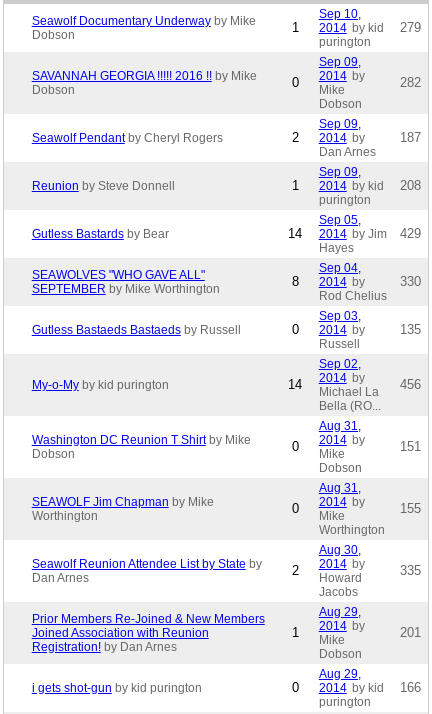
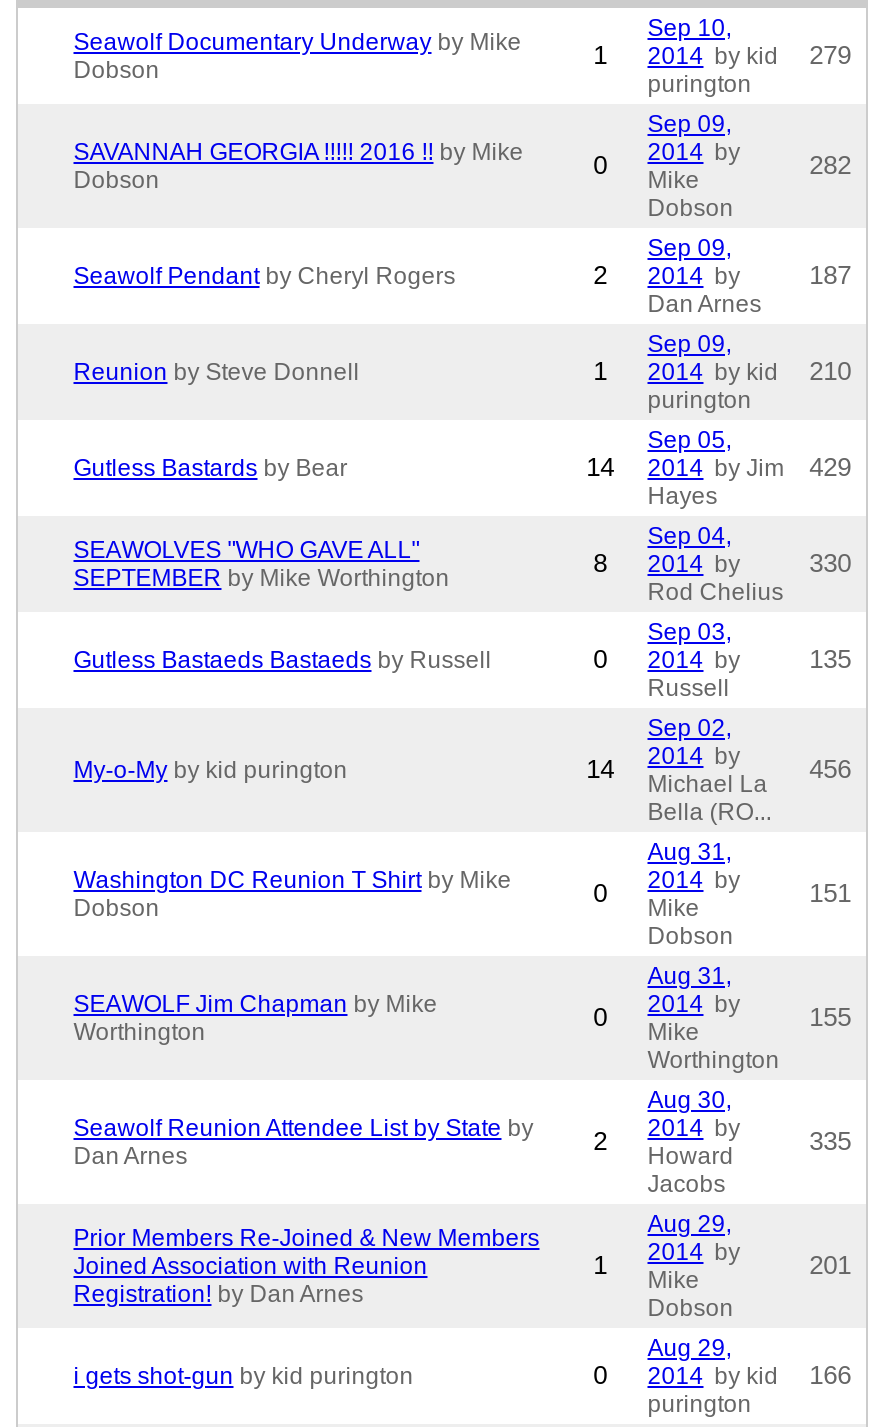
- 1 2014 by kid 208
+ 1 2014 by kid 210
